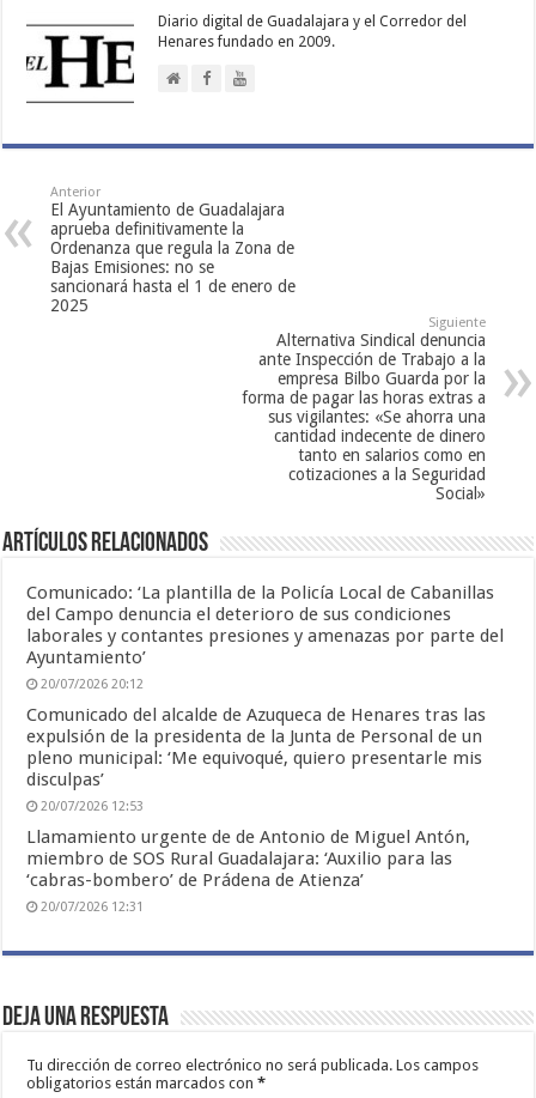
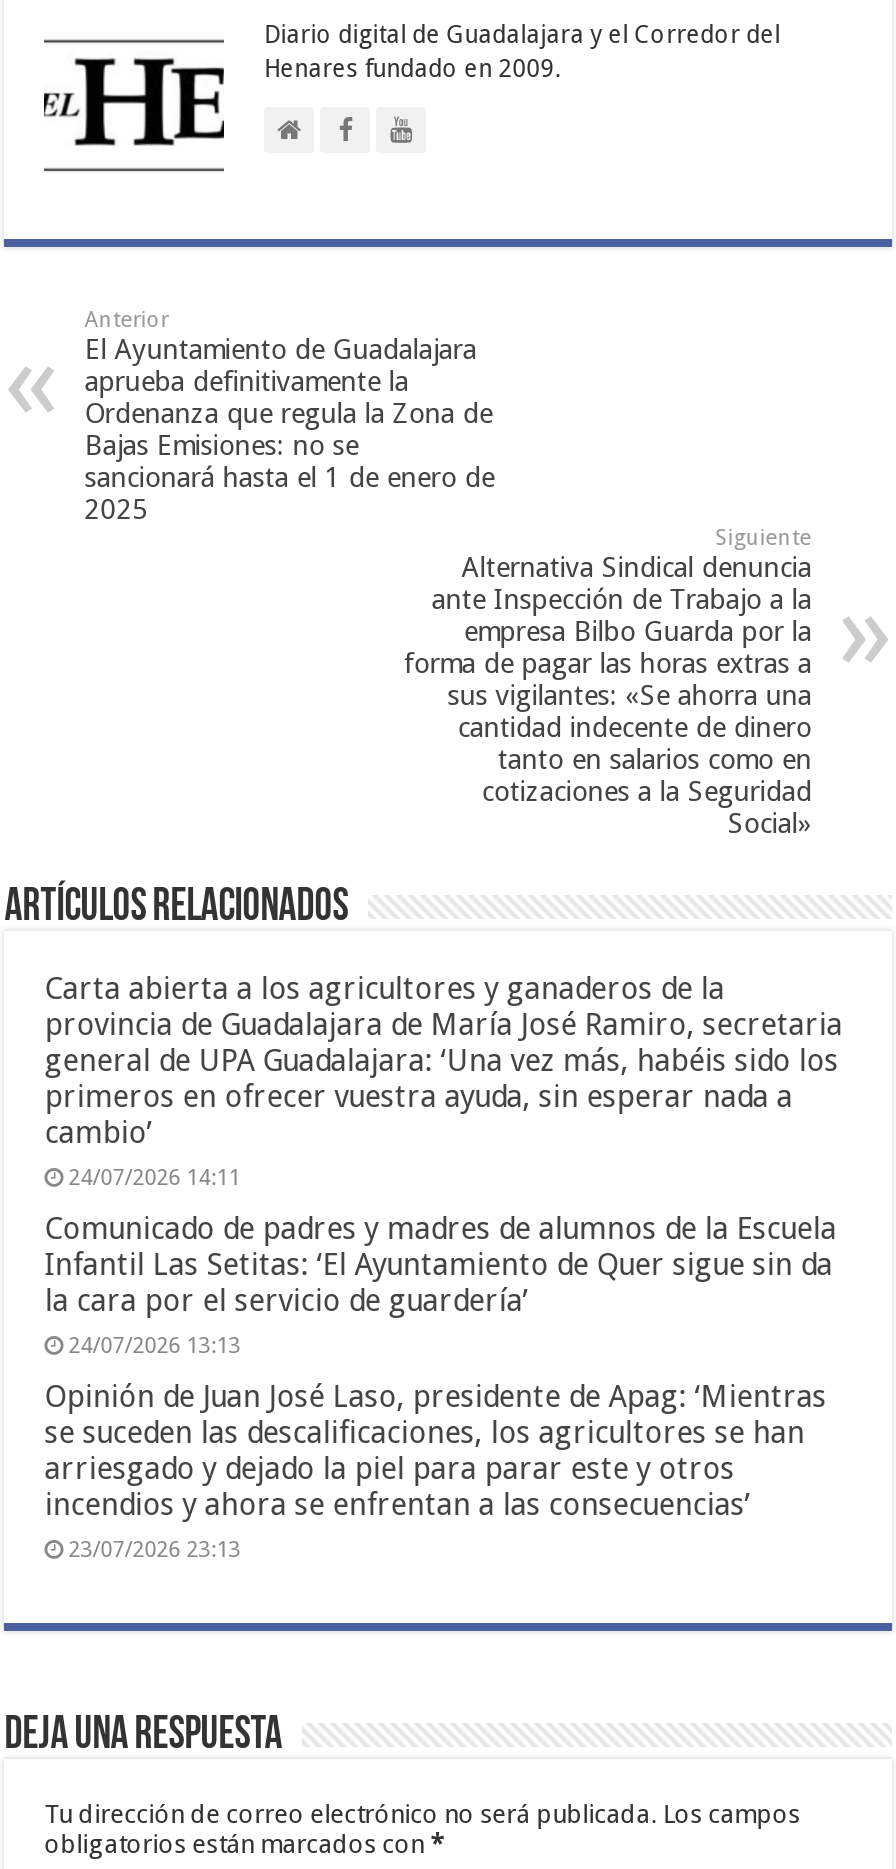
- Comunicado: ‘La plantilla de la Policía Local de Cabanillas
- del Campo denuncia el deterioro de sus condiciones
- laborales y contantes presiones y amenazas por parte del
- Ayuntamiento’
- 20/07/2026 20:12
+ Carta abierta a los agricultores y ganaderos de la
+ provincia de Guadalajara de María José Ramiro, secretaria
+ general de UPA Guadalajara: ‘Una vez más, habéis sido los
+ primeros en ofrecer vuestra ayuda, sin esperar nada a
+ cambio’
+ 24/07/2026 14:11

- Comunicado del alcalde de Azuqueca de Henares tras las
- expulsión de la presidenta de la Junta de Personal de un
- pleno municipal: ‘Me equivoqué, quiero presentarle mis
- disculpas’
- 20/07/2026 12:53
+ Comunicado de padres y madres de alumnos de la Escuela
+ Infantil Las Setitas: ‘El Ayuntamiento de Quer sigue sin da
+ la cara por el servicio de guardería’
+ 24/07/2026 13:13

- Llamamiento urgente de de Antonio de Miguel Antón,
- miembro de SOS Rural Guadalajara: ‘Auxilio para las
- ‘cabras-bombero’ de Prádena de Atienza’
- 20/07/2026 12:31
+ Opinión de Juan José Laso, presidente de Apag: ‘Mientras
+ se suceden las descalificaciones, los agricultores se han
+ arriesgado y dejado la piel para parar este y otros
+ incendios y ahora se enfrentan a las consecuencias’
+ 23/07/2026 23:13
